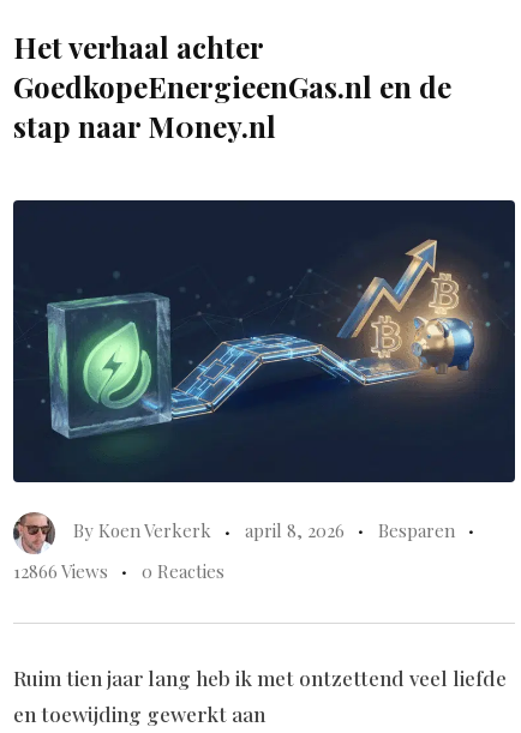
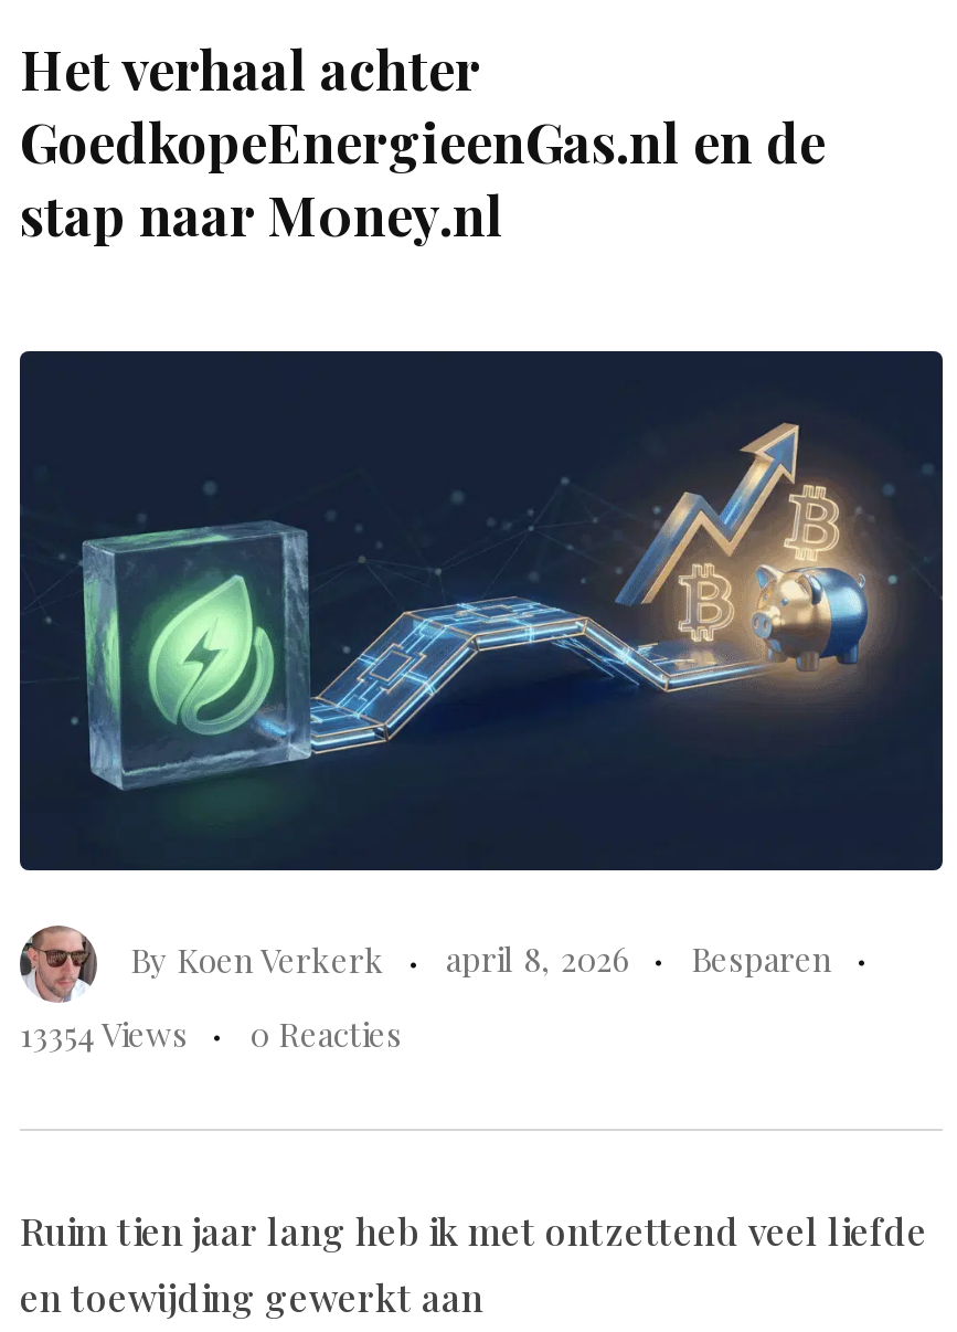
- 12866 Views 0 Reacties
+ 13354 Views 0 Reacties
